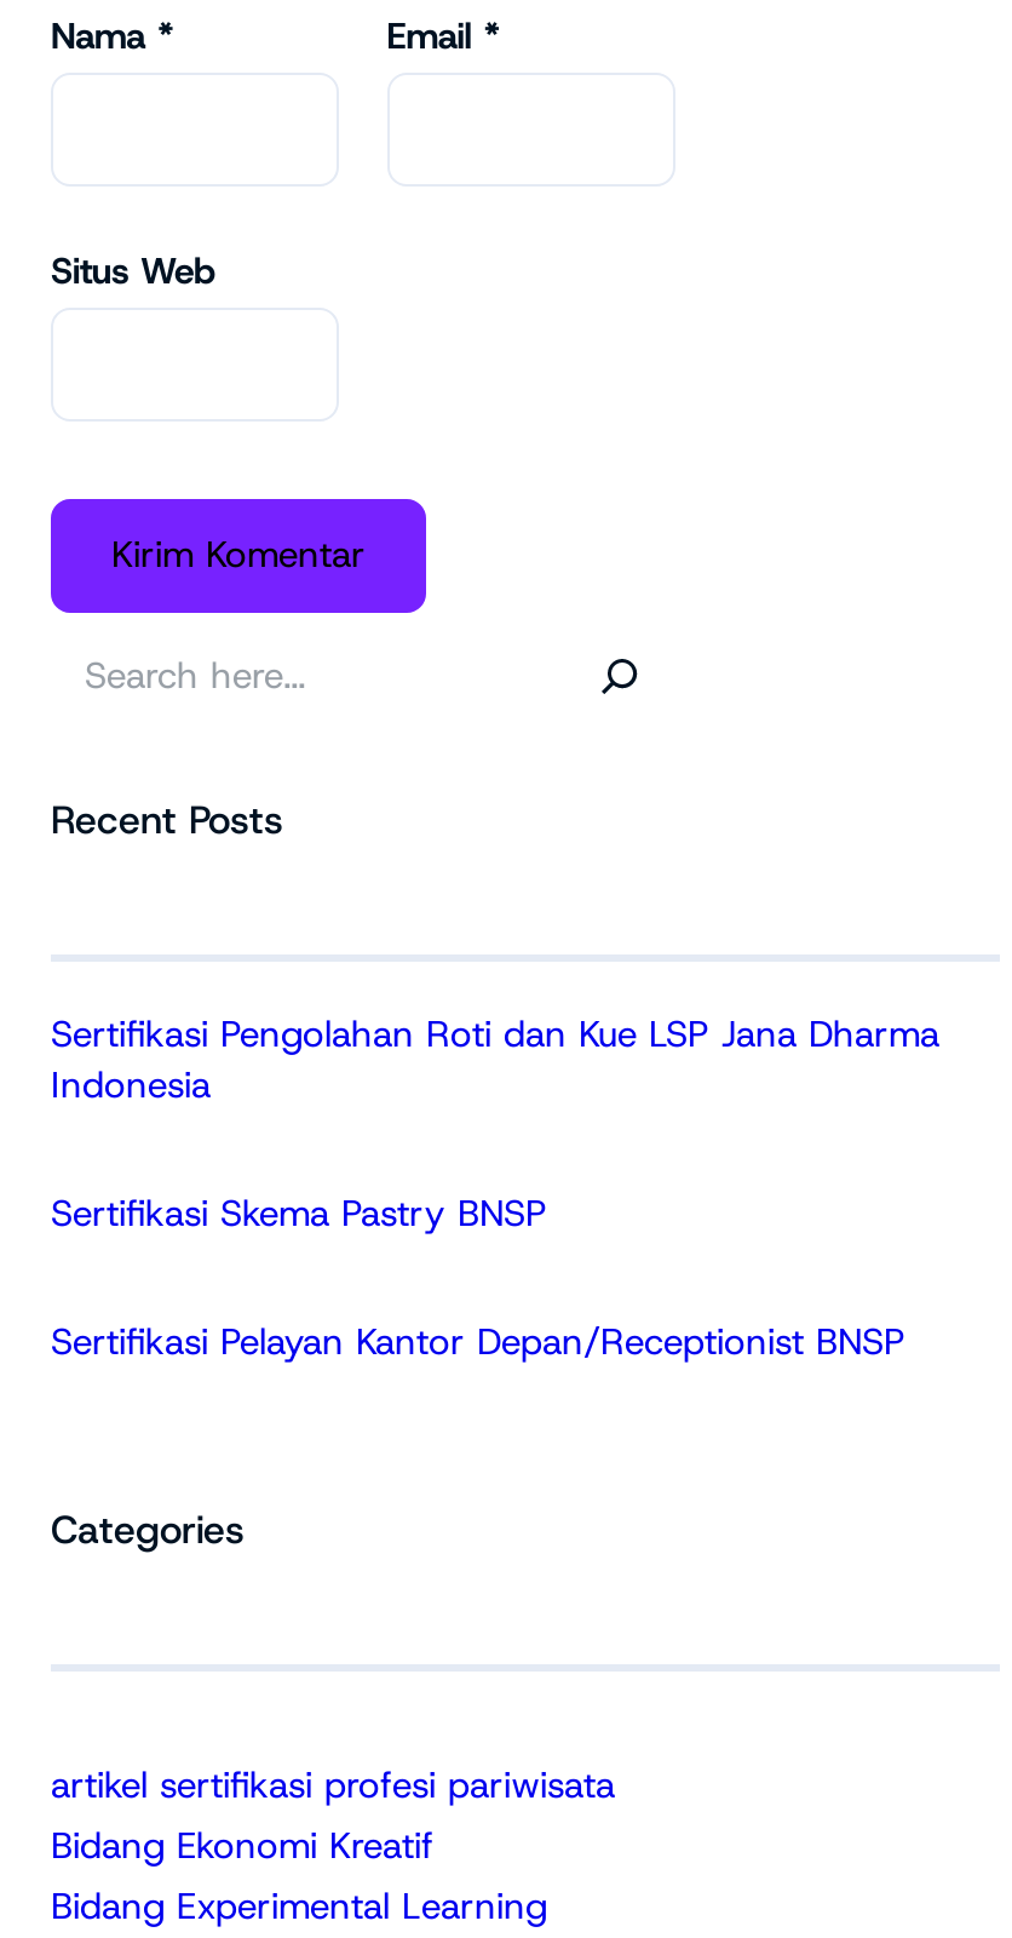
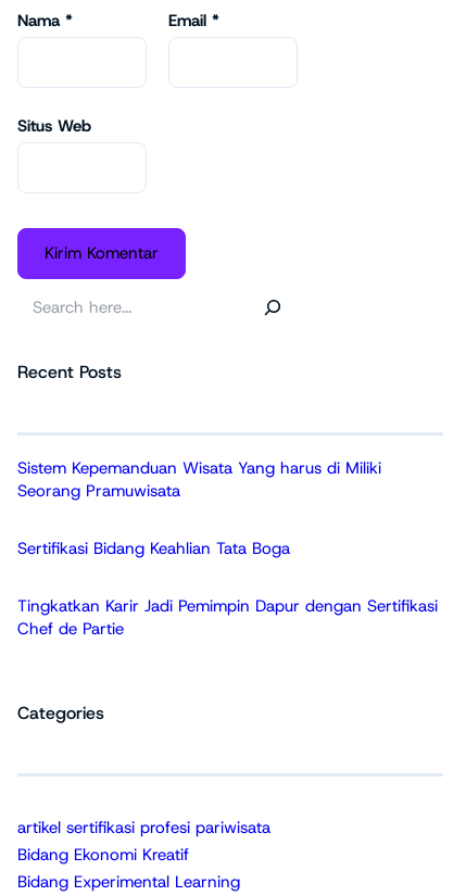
- Sertifikasi Pengolahan Roti dan Kue LSP Jana Dharma
- Indonesia
+ Sistem Kepemanduan Wisata Yang harus di Miliki
+ Seorang Pramuwisata

- Sertifikasi Skema Pastry BNSP
+ Sertifikasi Bidang Keahlian Tata Boga

- Sertifikasi Pelayan Kantor Depan/Receptionist BNSP
+ Tingkatkan Karir Jadi Pemimpin Dapur dengan Sertifikasi
+ Chef de Partie
